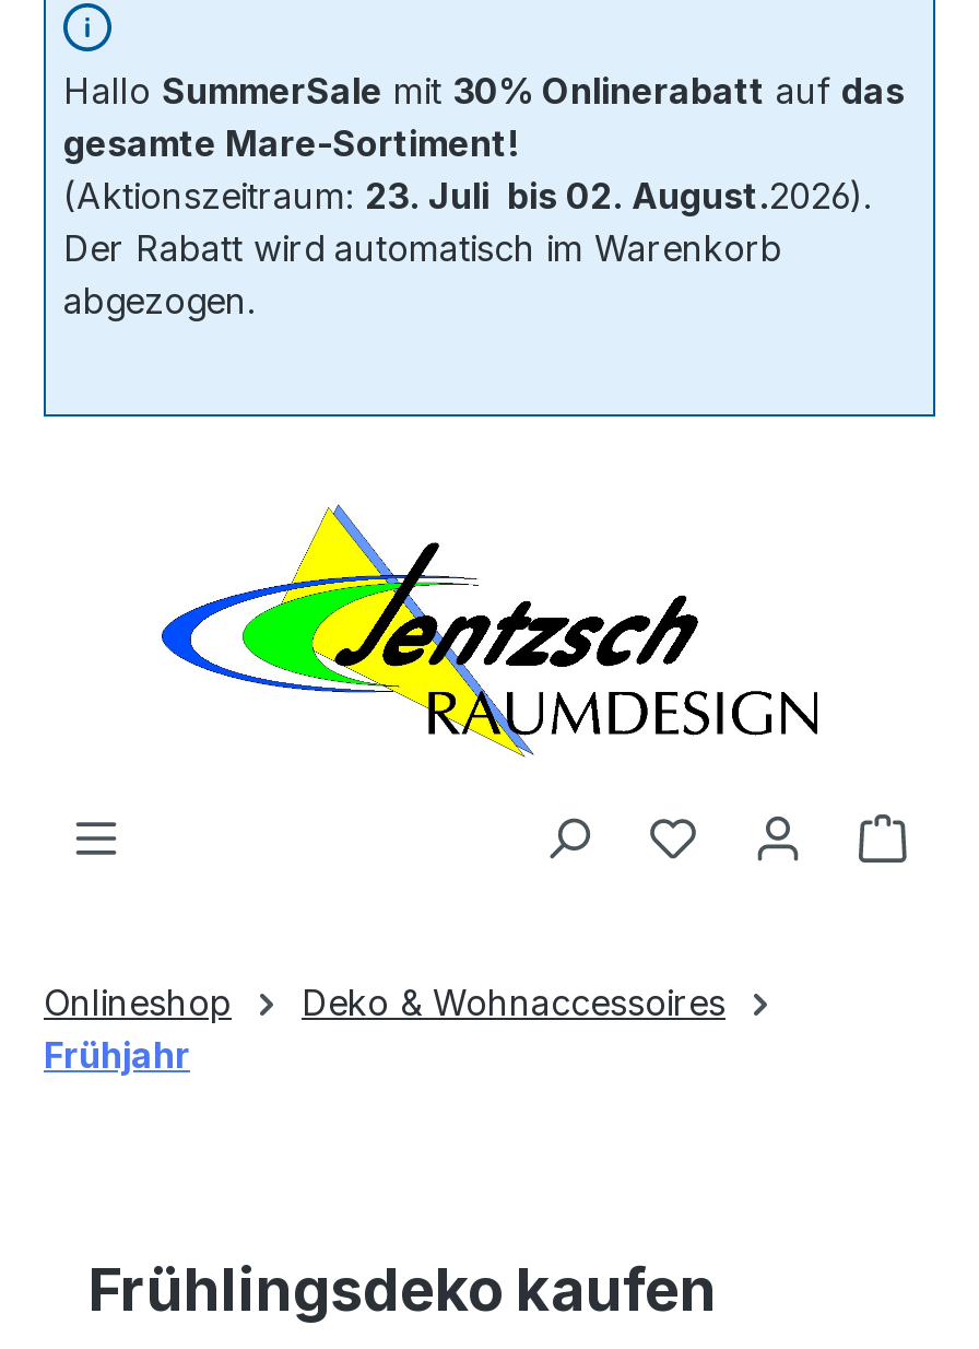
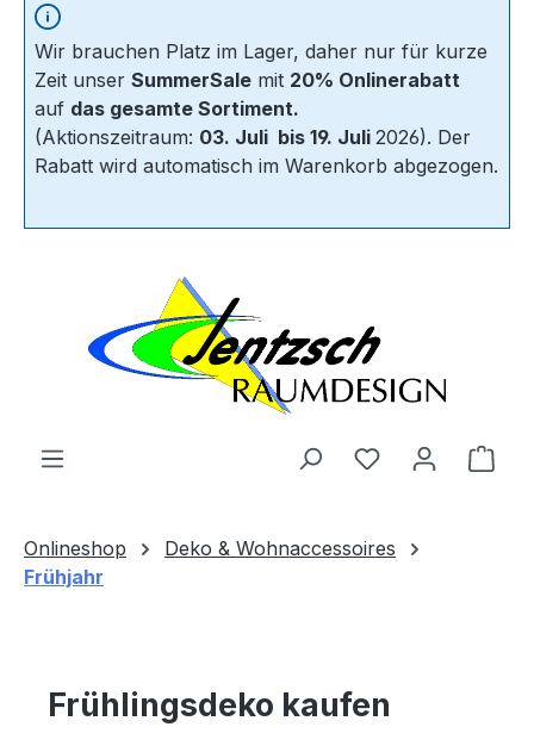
- Hallo SummerSale mit 30% Onlinerabatt auf das
- gesamte Mare-Sortiment!
- (Aktionszeitraum: 23. Juli bis 02. August.2026).
- Der Rabatt wird automatisch im Warenkorb
- abgezogen.
+ Wir brauchen Platz im Lager, daher nur für kurze
+ Zeit unser SummerSale mit 20% Onlinerabatt
+ auf das gesamte Sortiment.
+ (Aktionszeitraum: 03. Juli bis 19. Juli 2026). Der
+ Rabatt wird automatisch im Warenkorb abgezogen.
